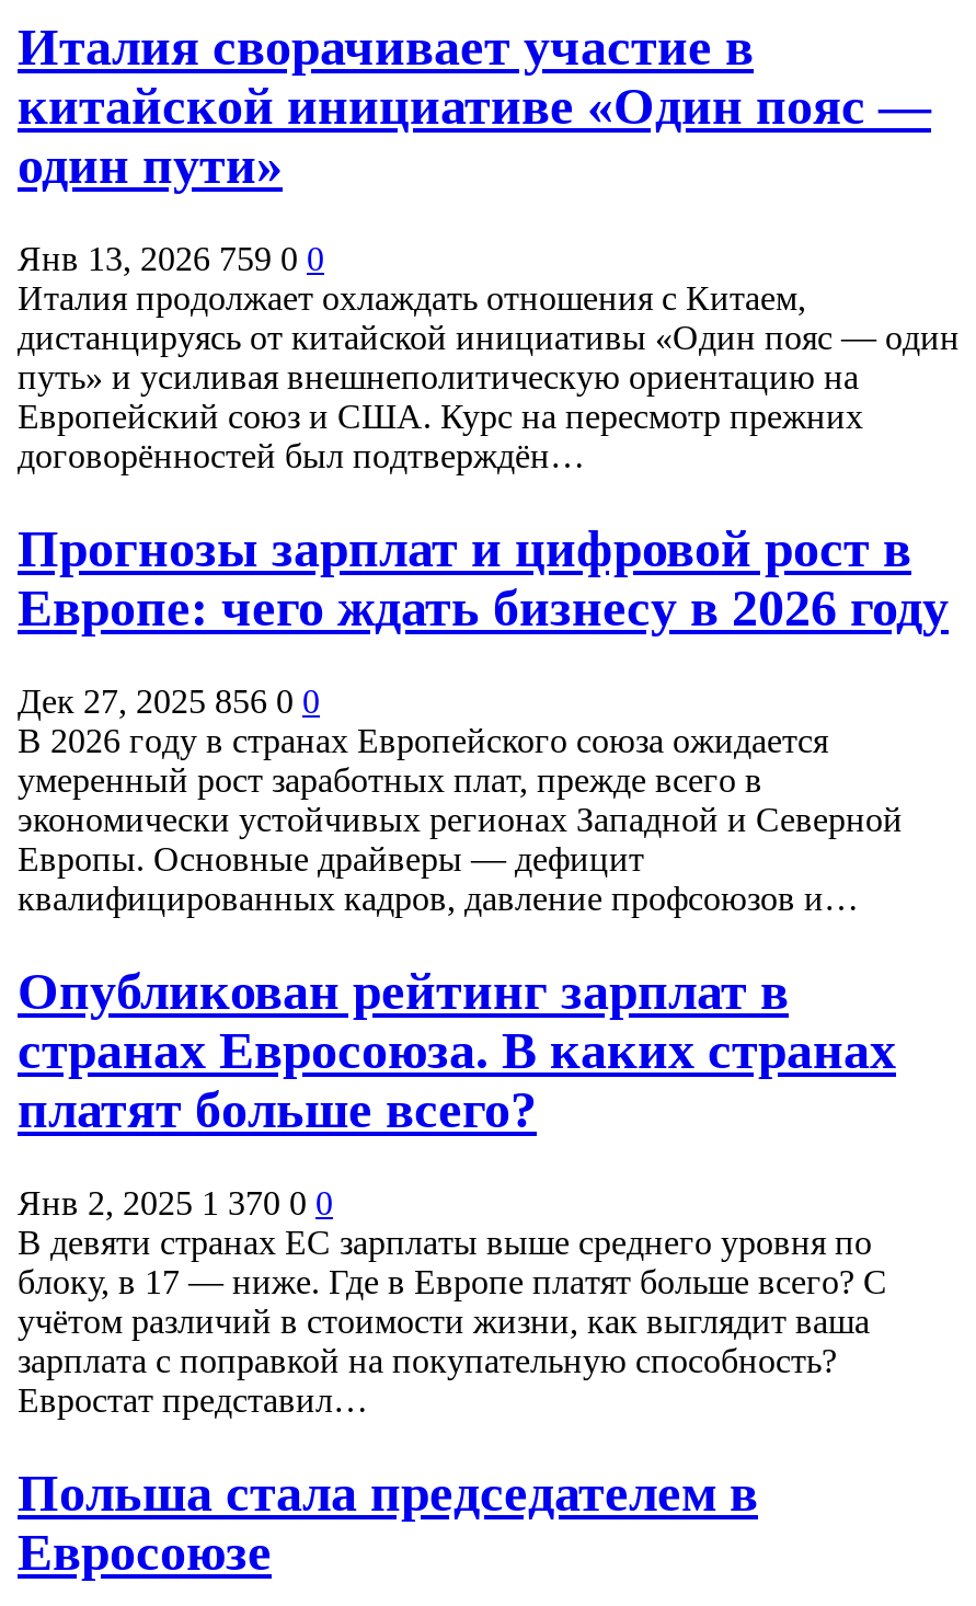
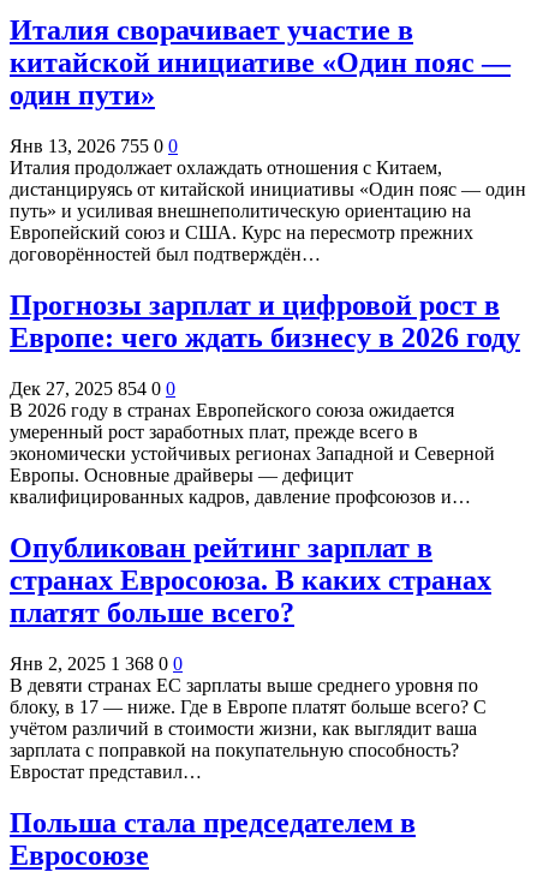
- Янв 13, 2026 759 0 0
+ Янв 13, 2026 755 0 0

- Дек 27, 2025 856 0 0
+ Дек 27, 2025 854 0 0

- Янв 2, 2025 1 370 0 0
+ Янв 2, 2025 1 368 0 0
